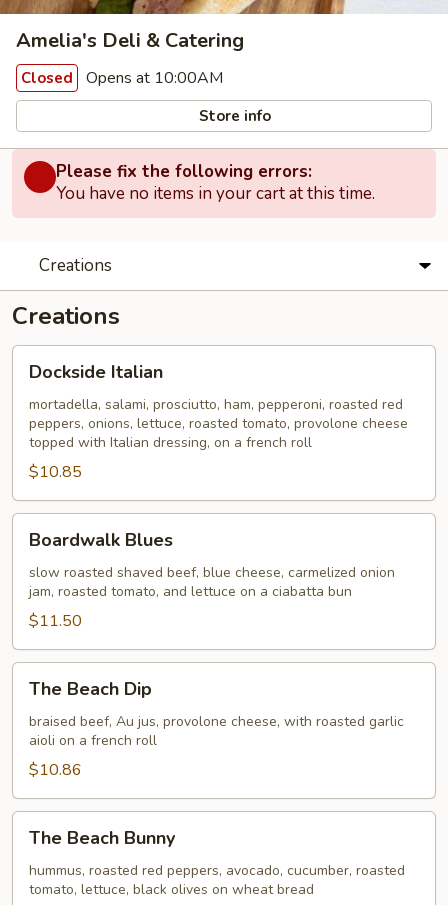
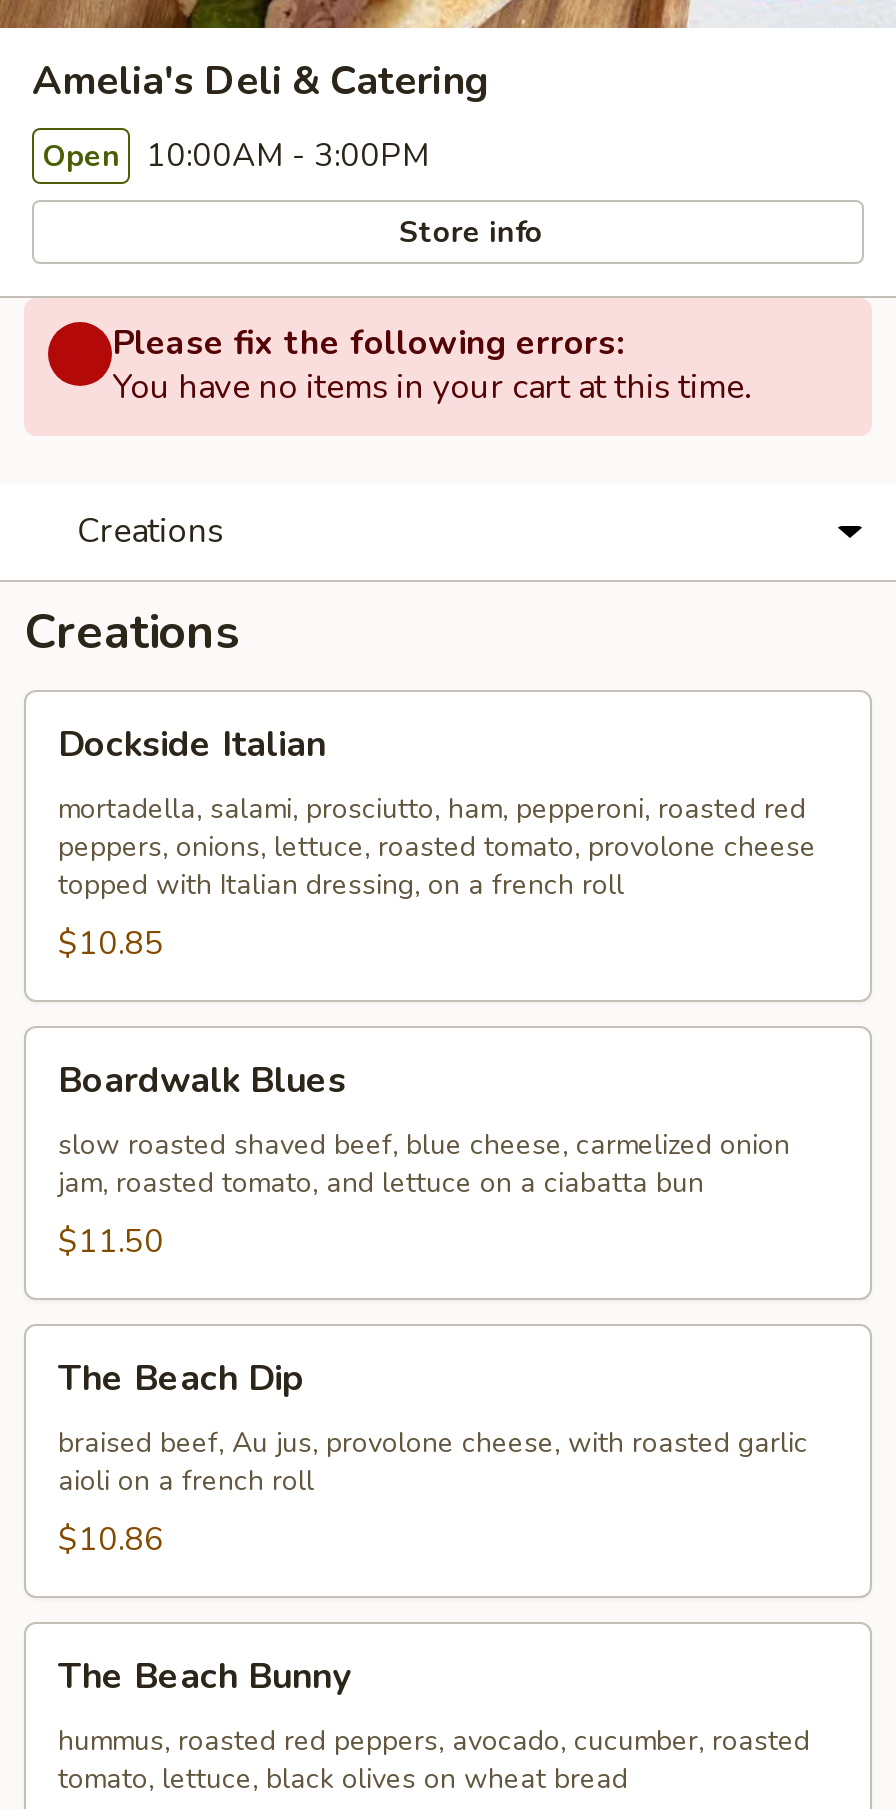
- Closed Opens at 10:00AM
+ Open 10:00AM - 3:00PM
